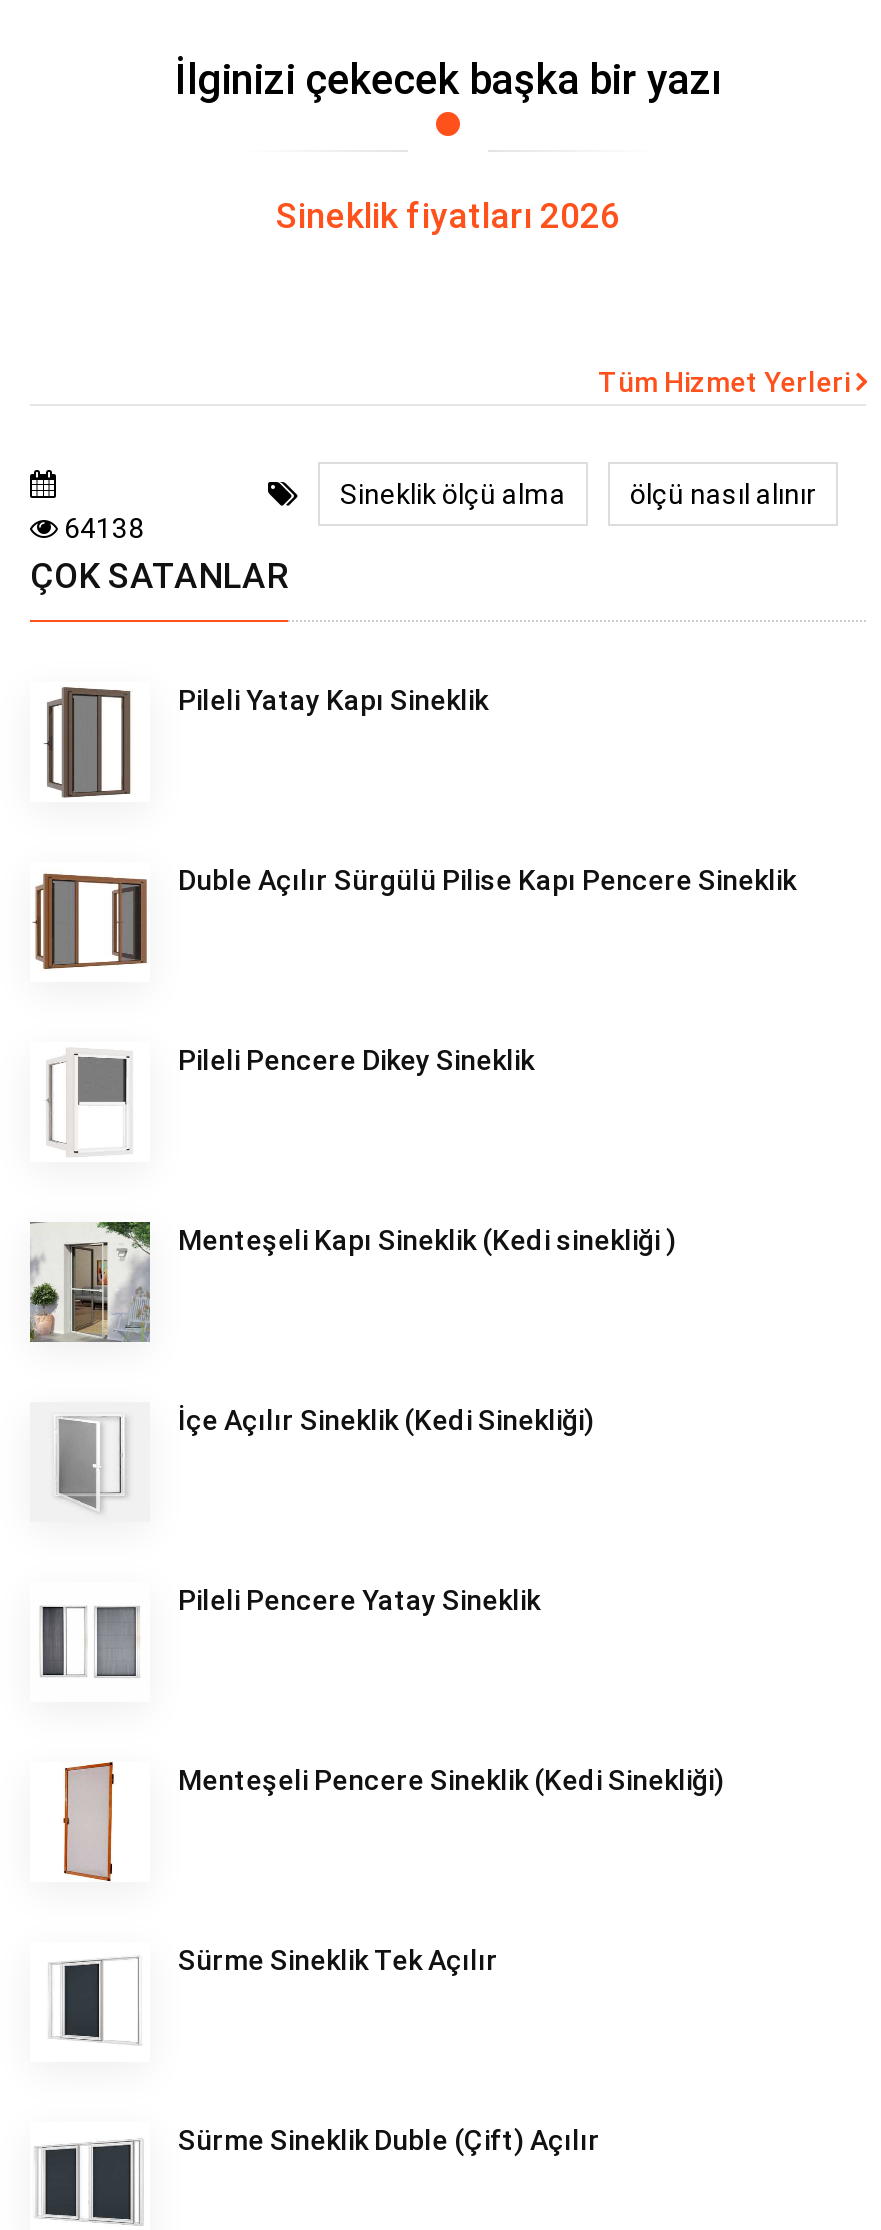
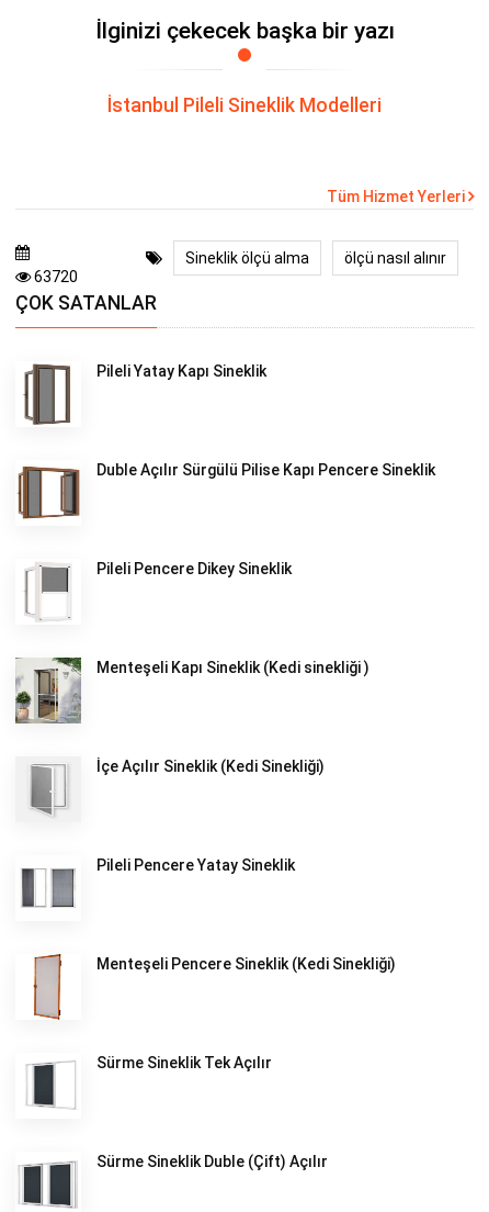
- Sineklik fiyatları 2026
+ İstanbul Pileli Sineklik Modelleri

- 64138
+ 63720
